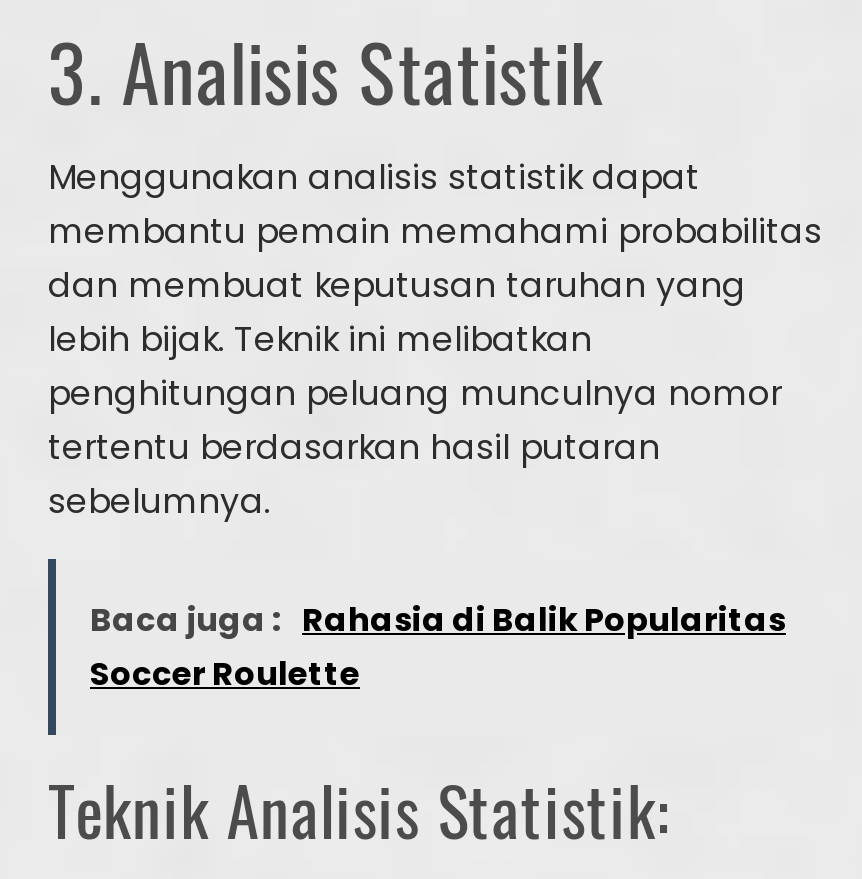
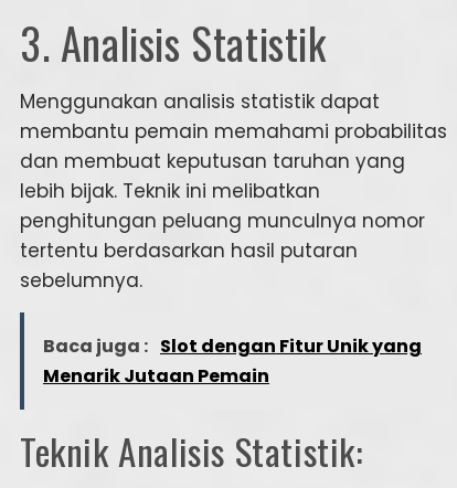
- Baca juga : Rahasia di Balik Popularitas
- Soccer Roulette
+ Baca juga : Slot dengan Fitur Unik yang
+ Menarik Jutaan Pemain
